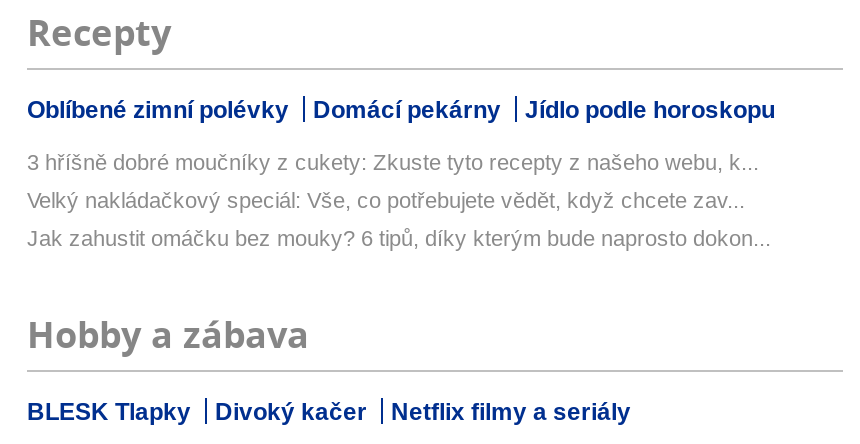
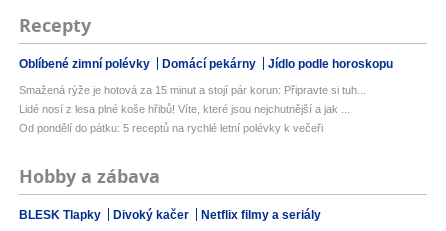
- 3 hříšně dobré moučníky z cukety: Zkuste tyto recepty z našeho webu, k...
+ Smažená rýže je hotová za 15 minut a stojí pár korun: Připravte si tuh...

- Velký nakládačkový speciál: Vše, co potřebujete vědět, když chcete zav...
+ Lidé nosí z lesa plné koše hřibů! Víte, které jsou nejchutnější a jak ...

- Jak zahustit omáčku bez mouky? 6 tipů, díky kterým bude naprosto dokon...
+ Od pondělí do pátku: 5 receptů na rychlé letní polévky k večeři
